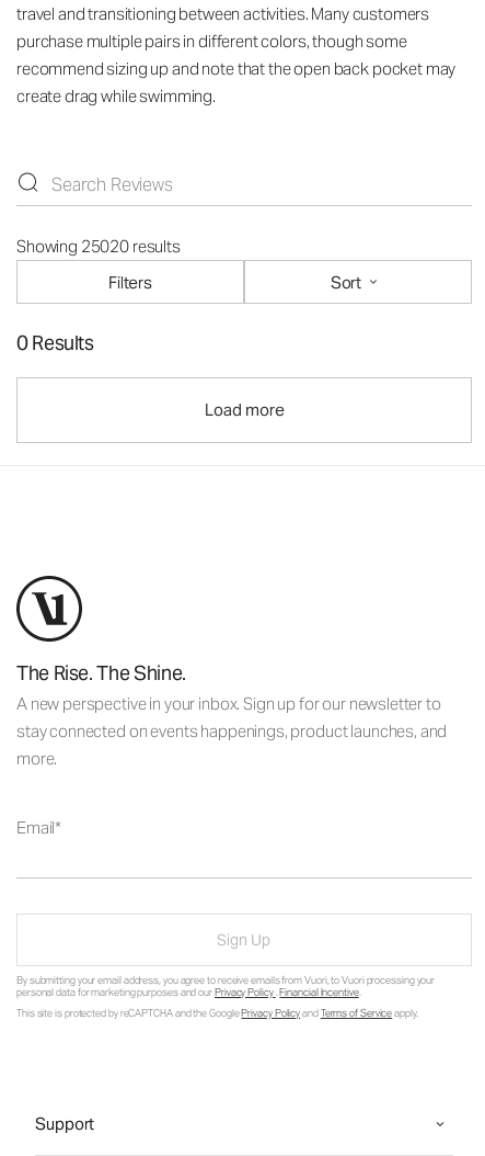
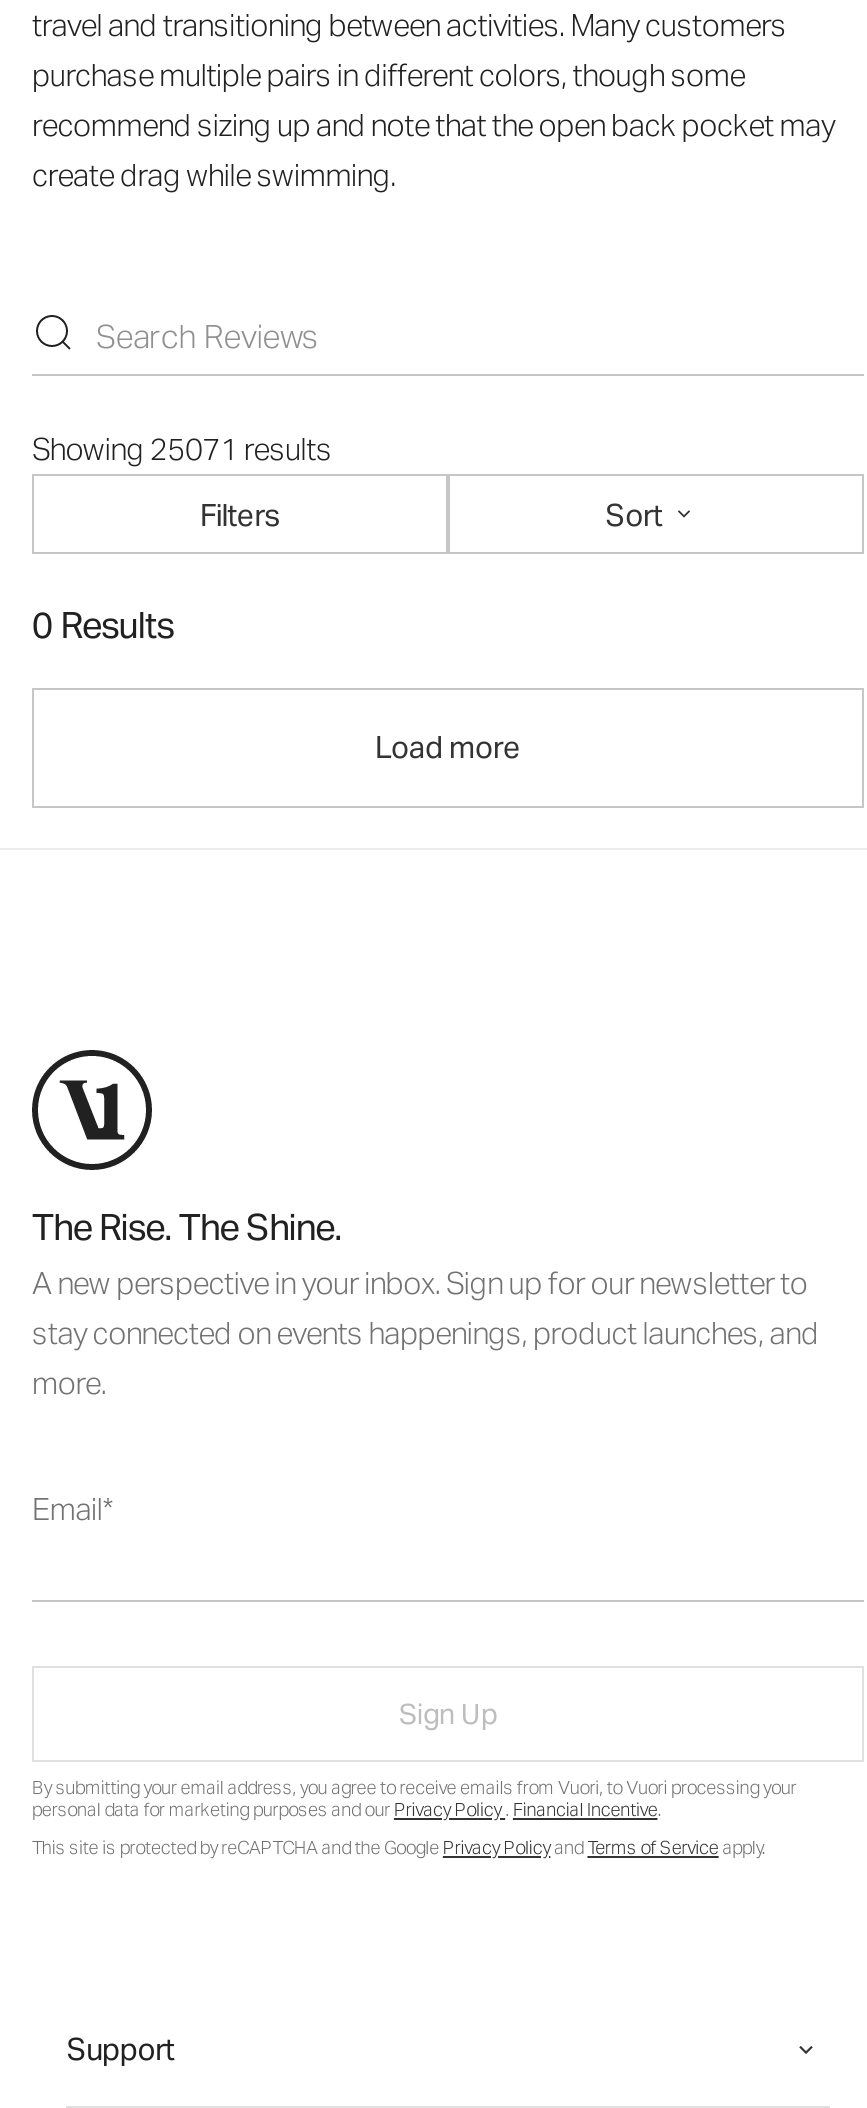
- Showing 25020 results
+ Showing 25071 results
